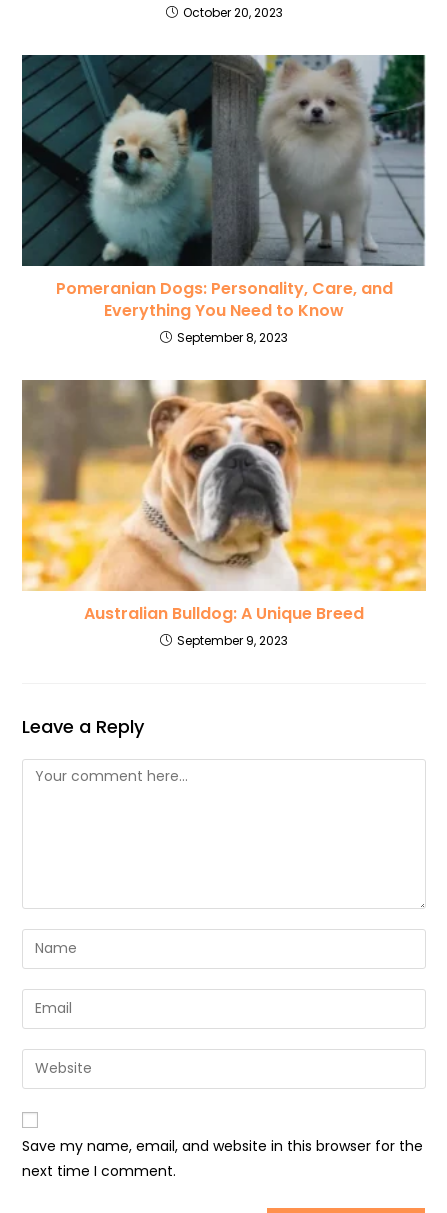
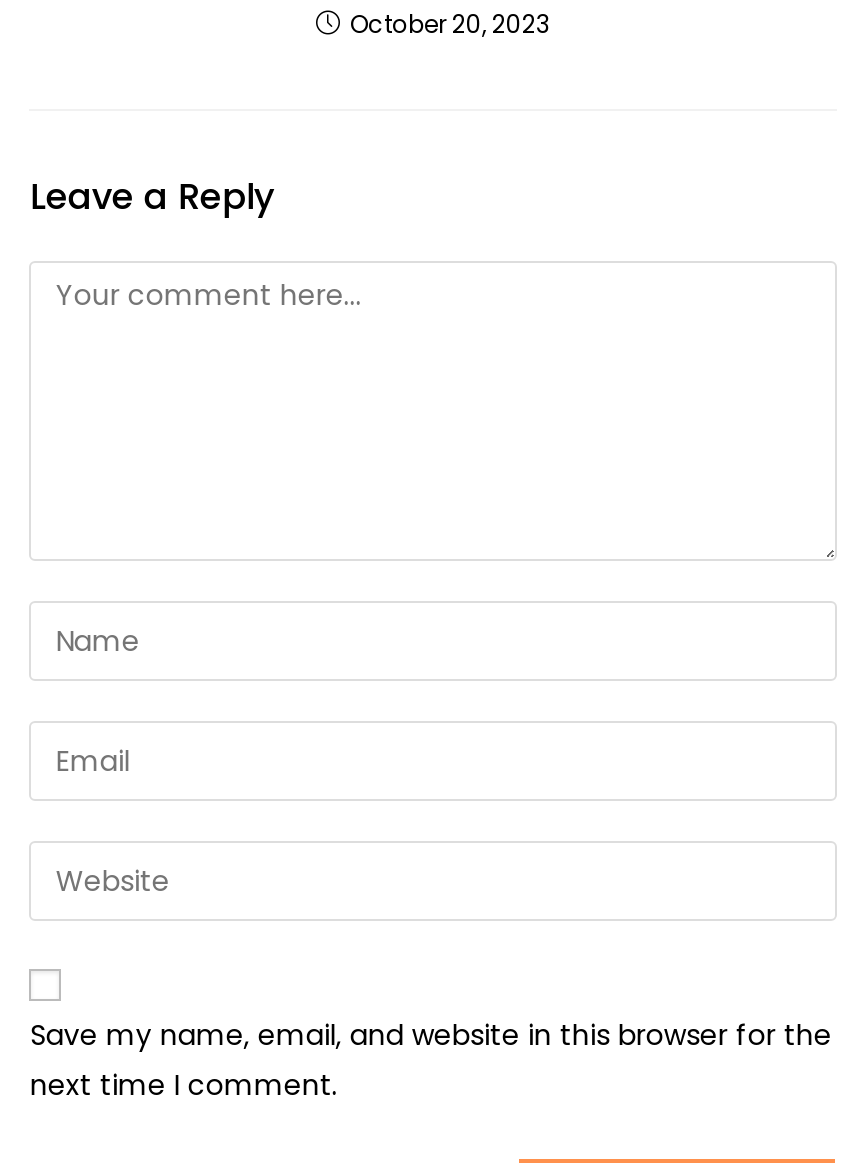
- [image]
- Pomeranian Dogs: Personality, Care, and
- Everything You Need to Know
- September 8, 2023

- [image]
- Australian Bulldog: A Unique Breed
- September 9, 2023
